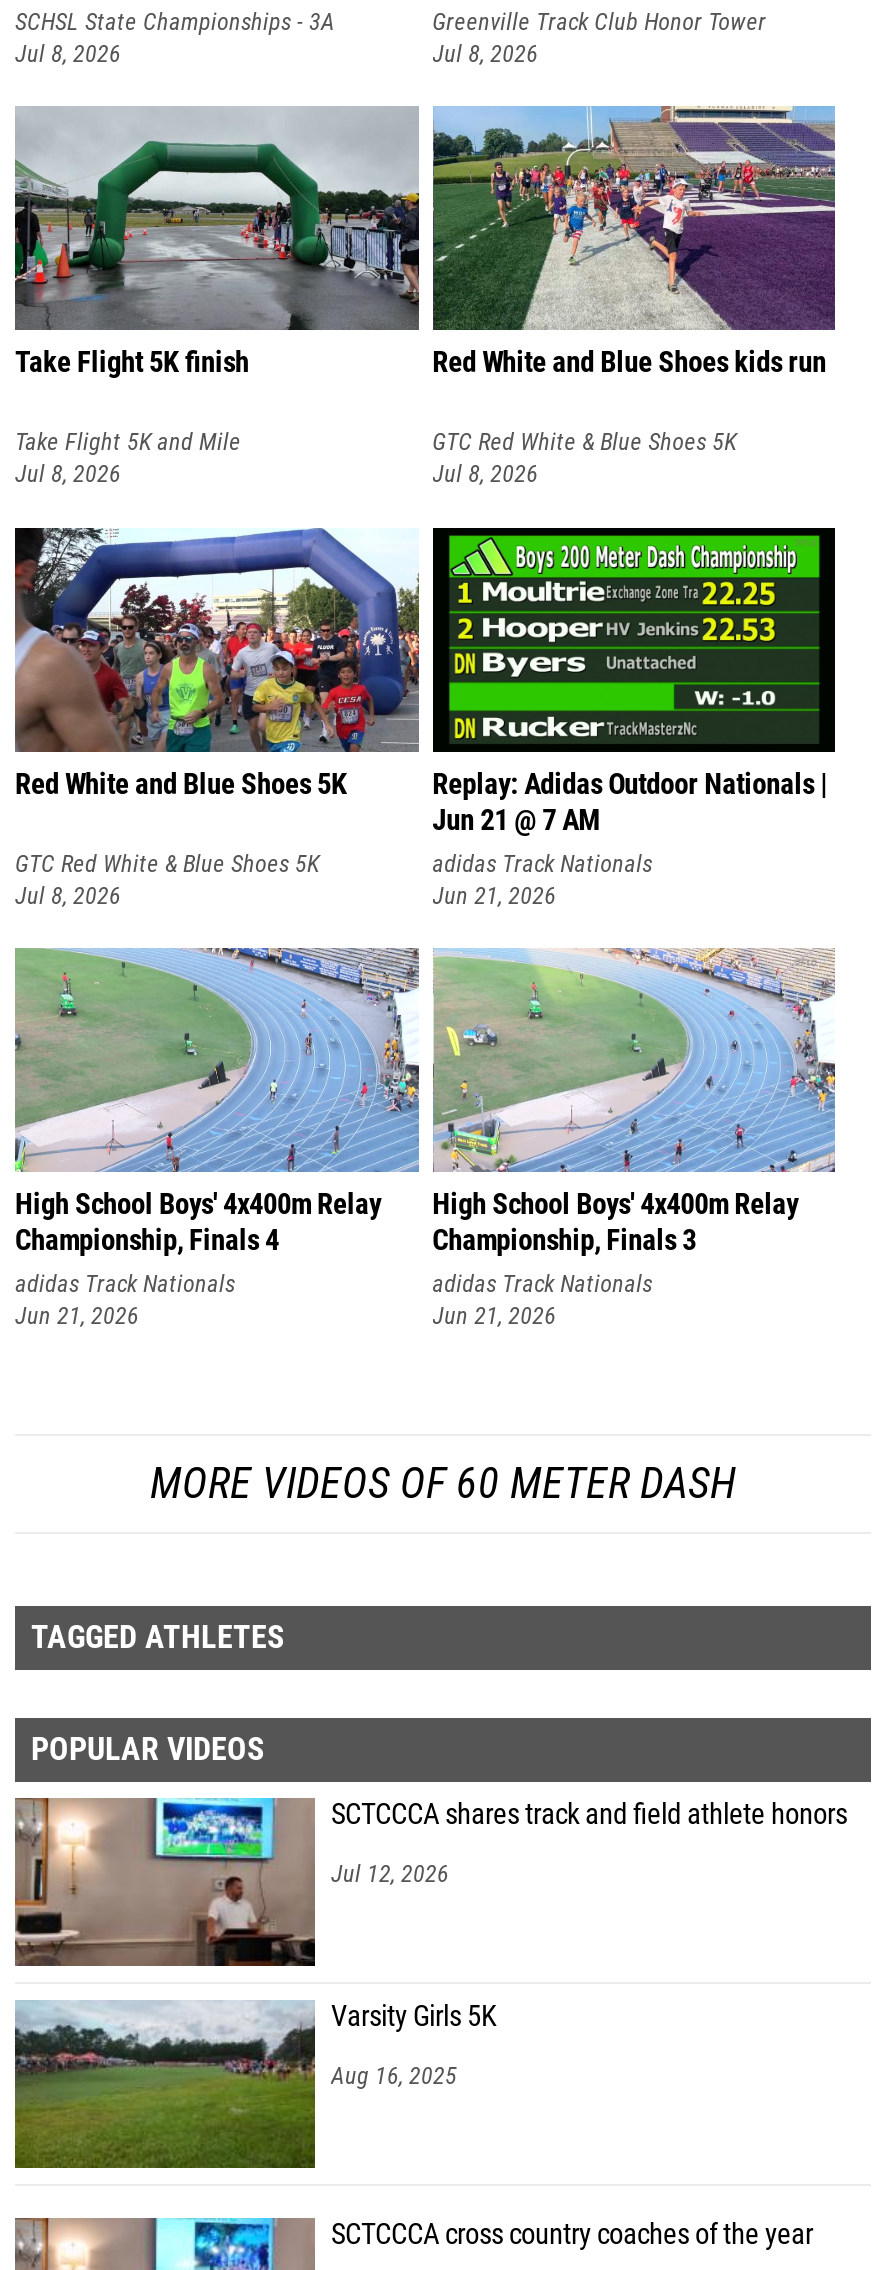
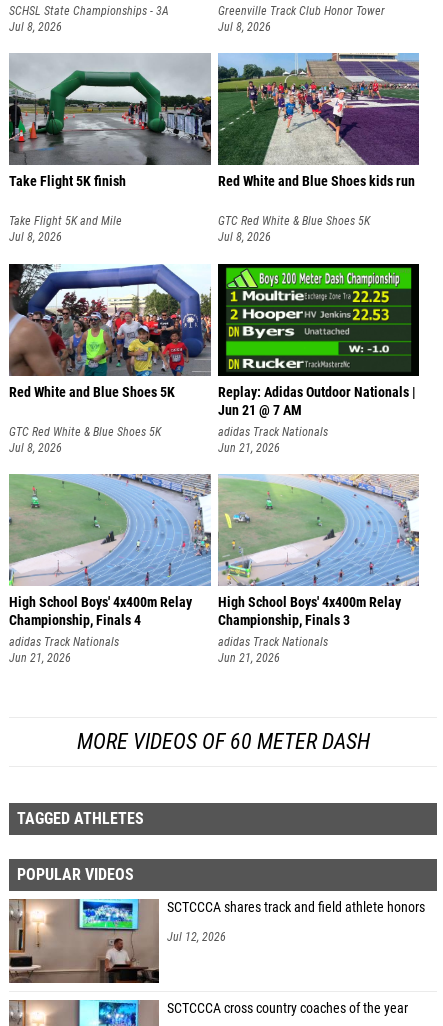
- [image]
- Varsity Girls 5K
- Aug 16, 2025
